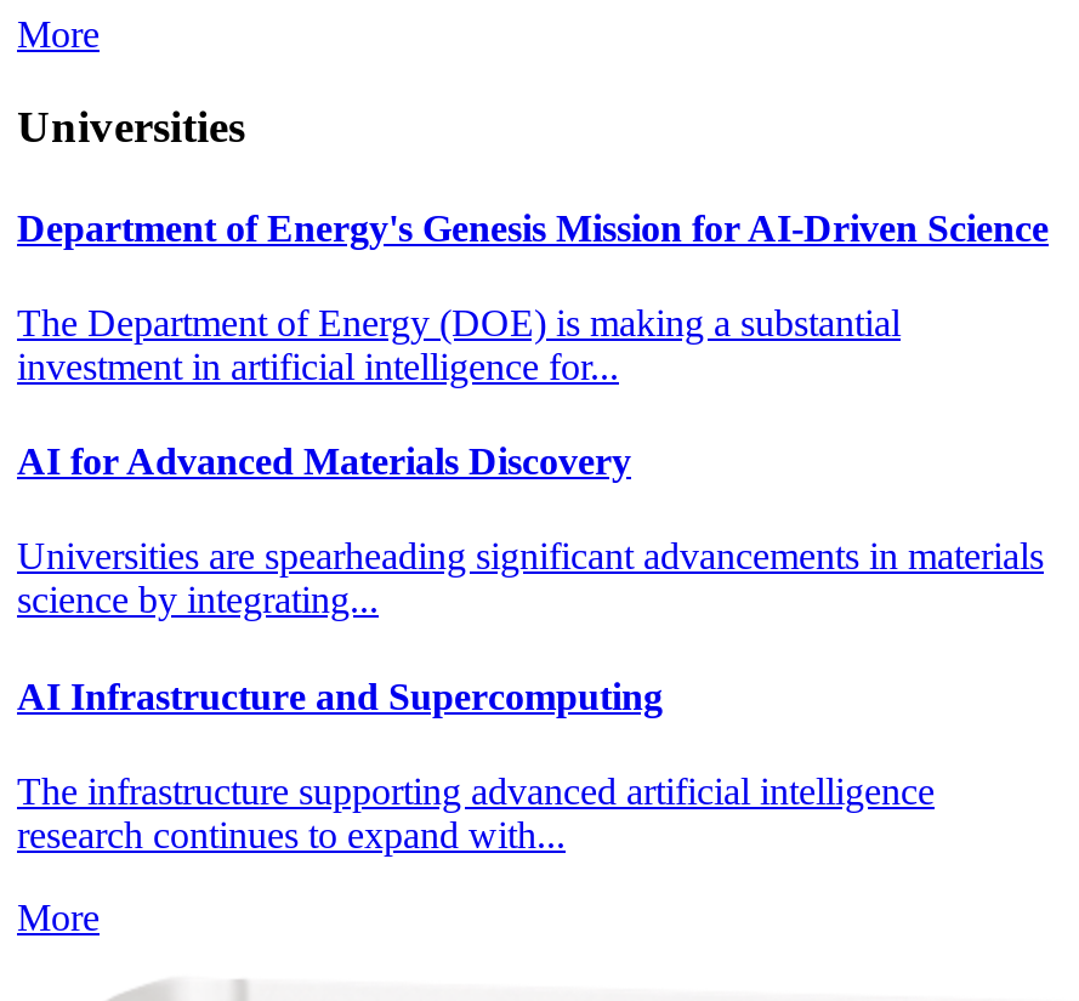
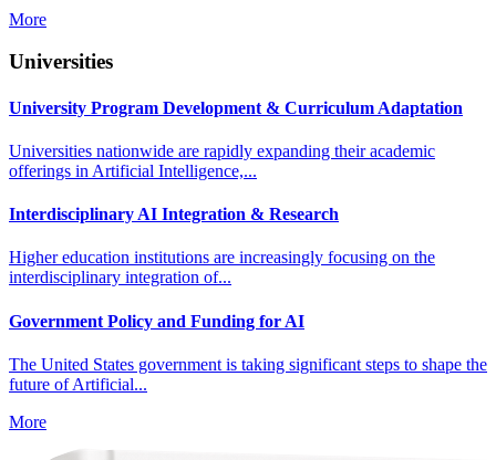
- Department of Energy's Genesis Mission for AI-Driven Science
+ University Program Development & Curriculum Adaptation

- The Department of Energy (DOE) is making a substantial
- investment in artificial intelligence for...
+ Universities nationwide are rapidly expanding their academic
+ offerings in Artificial Intelligence,...

- AI for Advanced Materials Discovery
+ Interdisciplinary AI Integration & Research

- Universities are spearheading significant advancements in materials
- science by integrating...
+ Higher education institutions are increasingly focusing on the
+ interdisciplinary integration of...

- AI Infrastructure and Supercomputing
+ Government Policy and Funding for AI

- The infrastructure supporting advanced artificial intelligence
- research continues to expand with...
+ The United States government is taking significant steps to shape the
+ future of Artificial...
